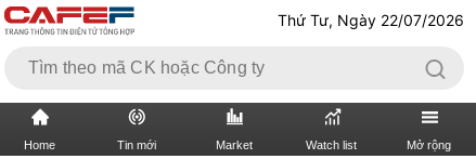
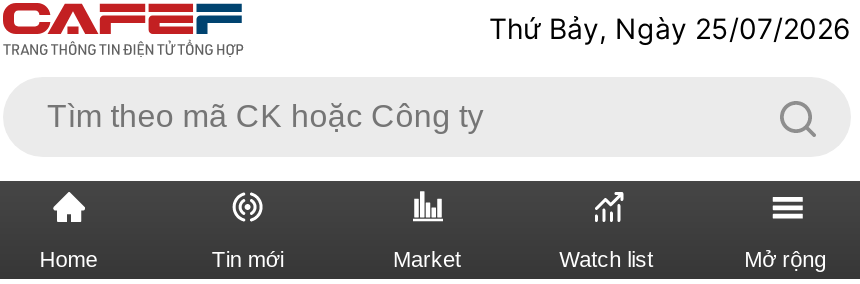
- Thứ Tư, Ngày 22/07/2026
+ Thứ Bảy, Ngày 25/07/2026
